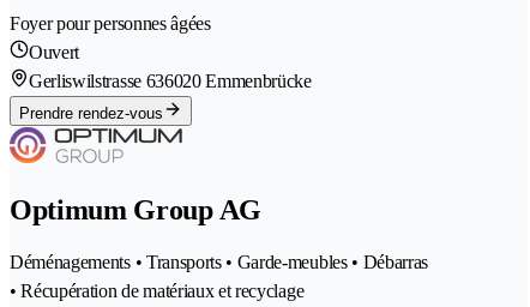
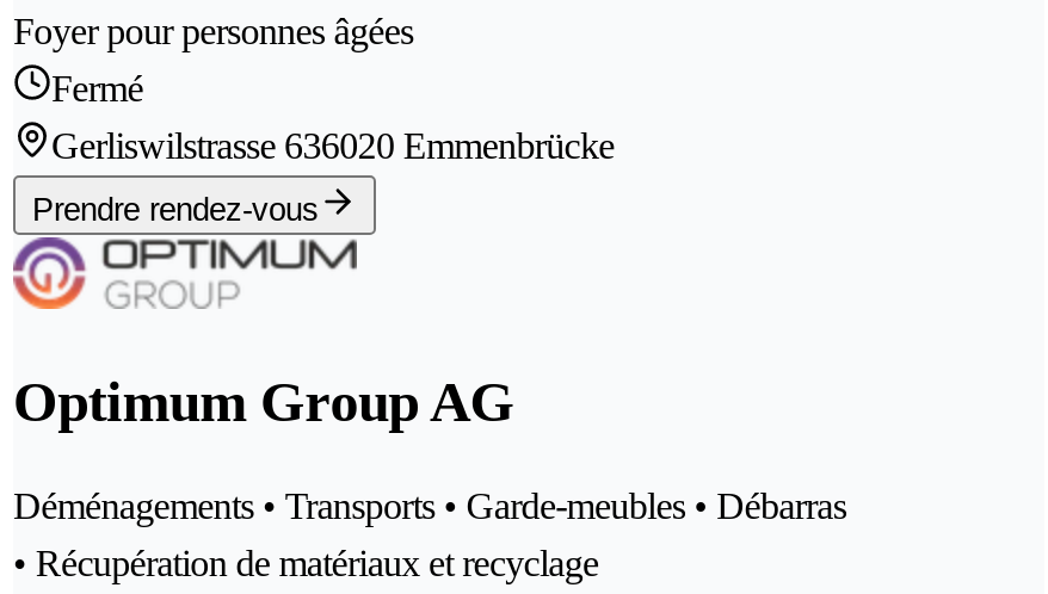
- Ouvert
+ Fermé
